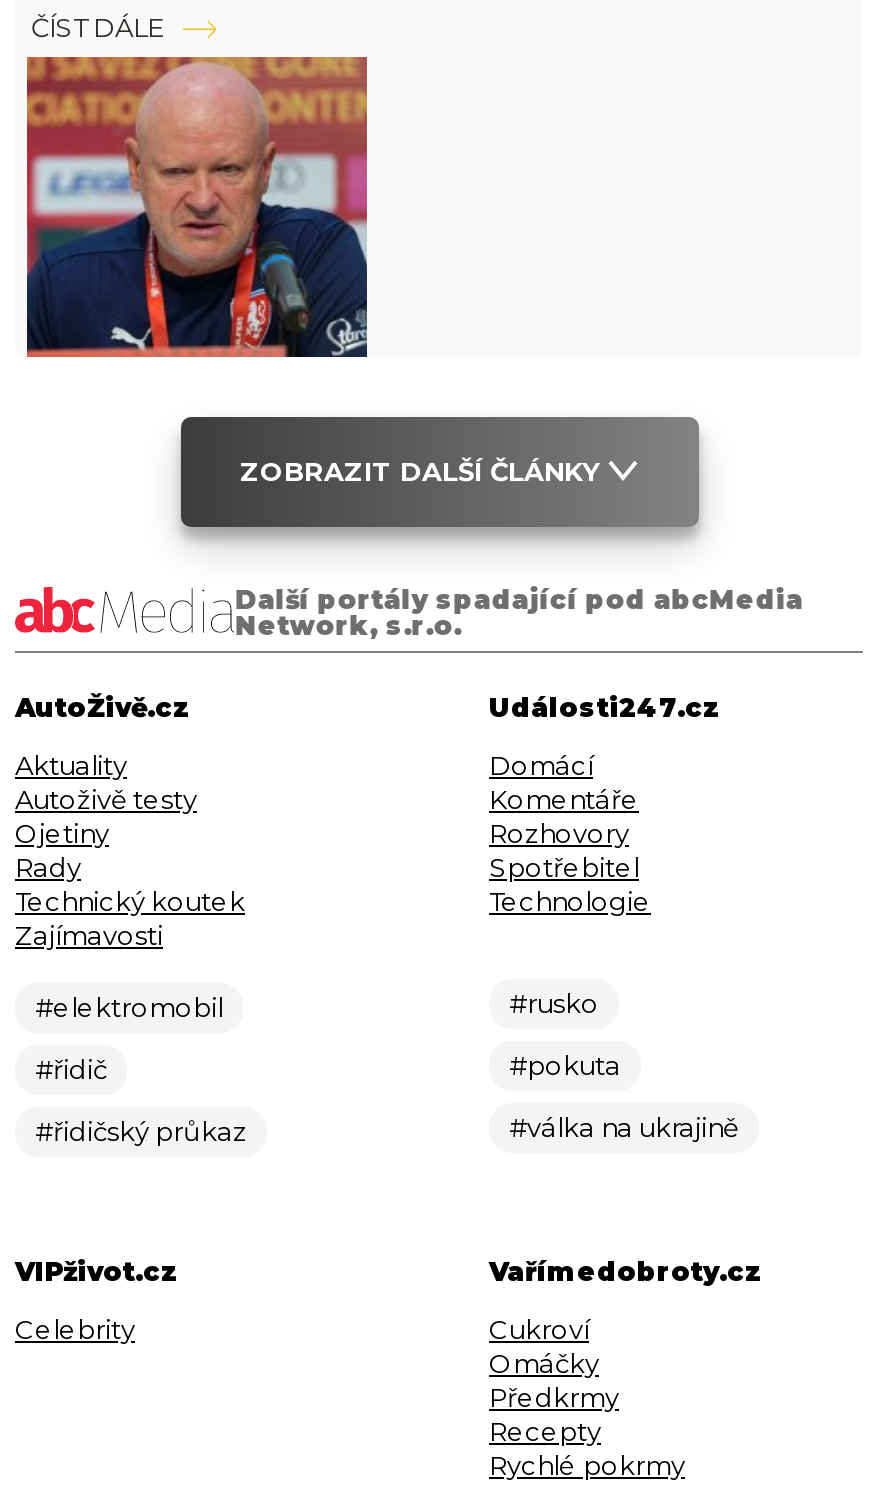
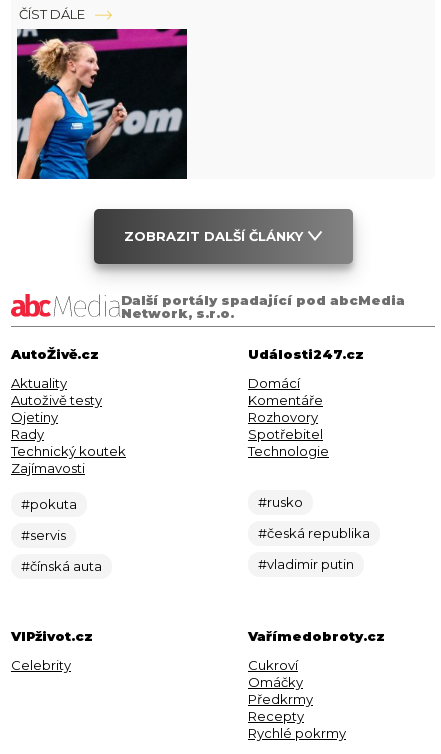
- [image]
+ [image]

- #elektromobil

+ #česká republika

- #řidič
+ #servis

moved up: #pokuta

- #řidičský průkaz
+ #čínská auta

- #válka na ukrajině
+ #vladimir putin
